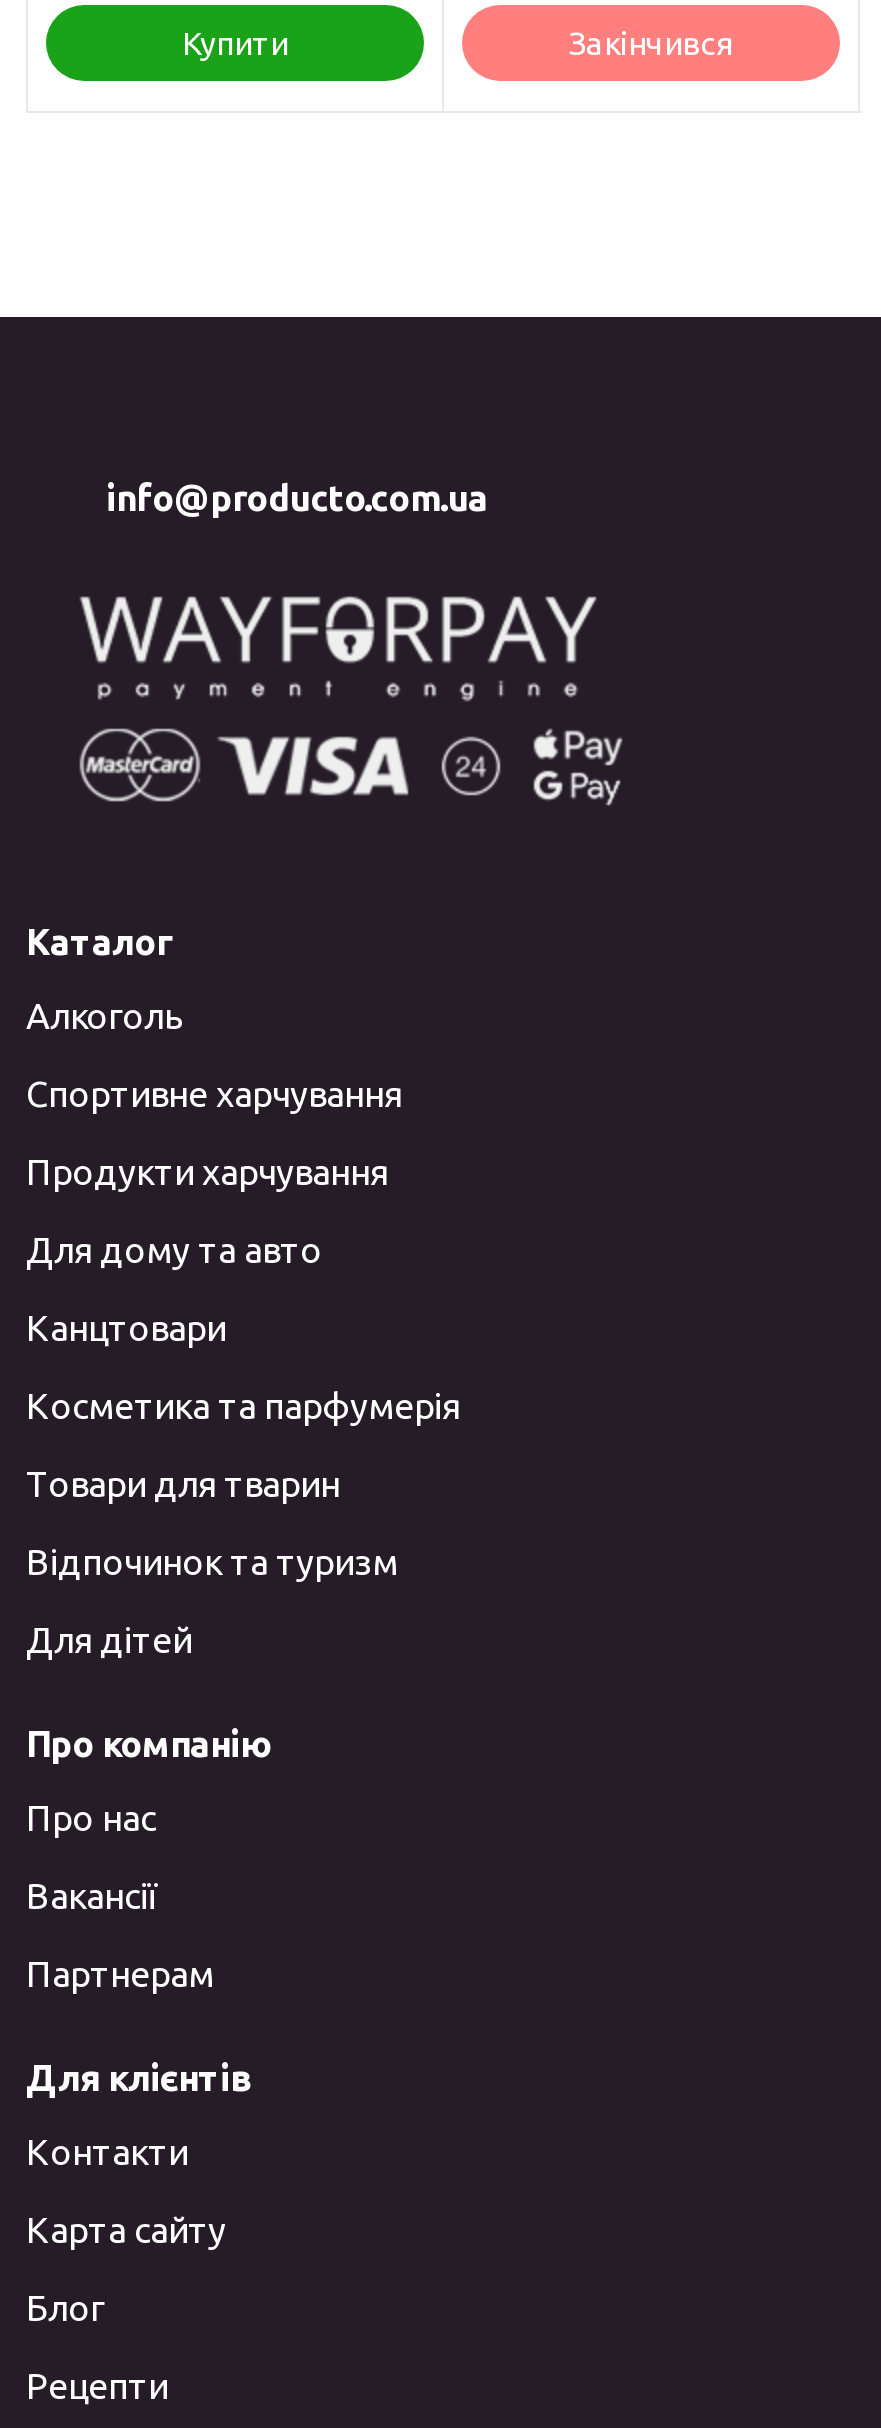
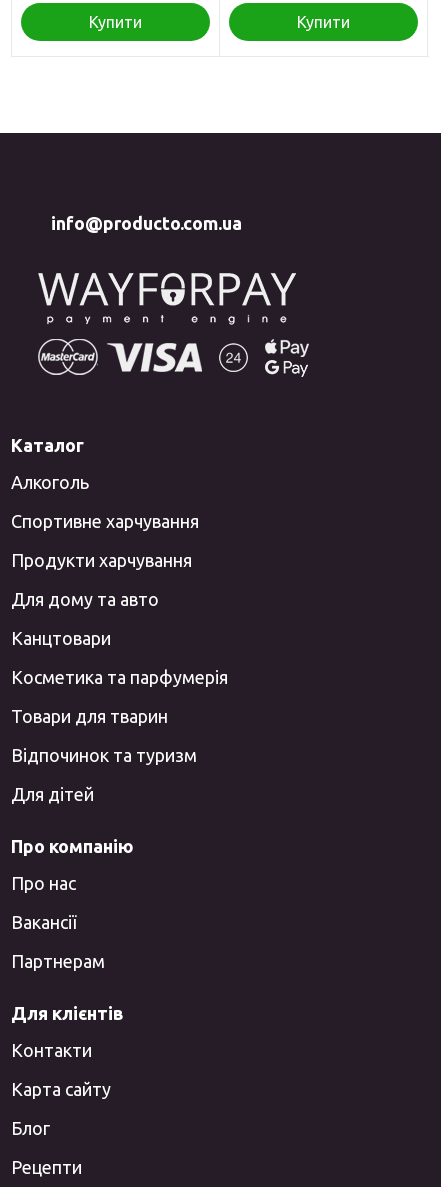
- Закінчився
+ Купити
